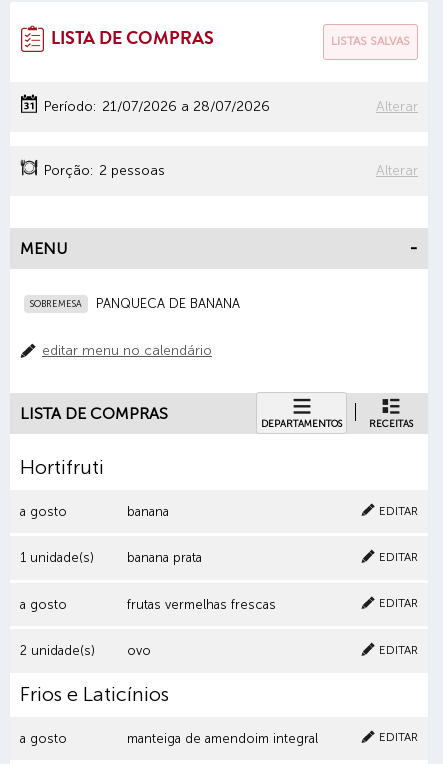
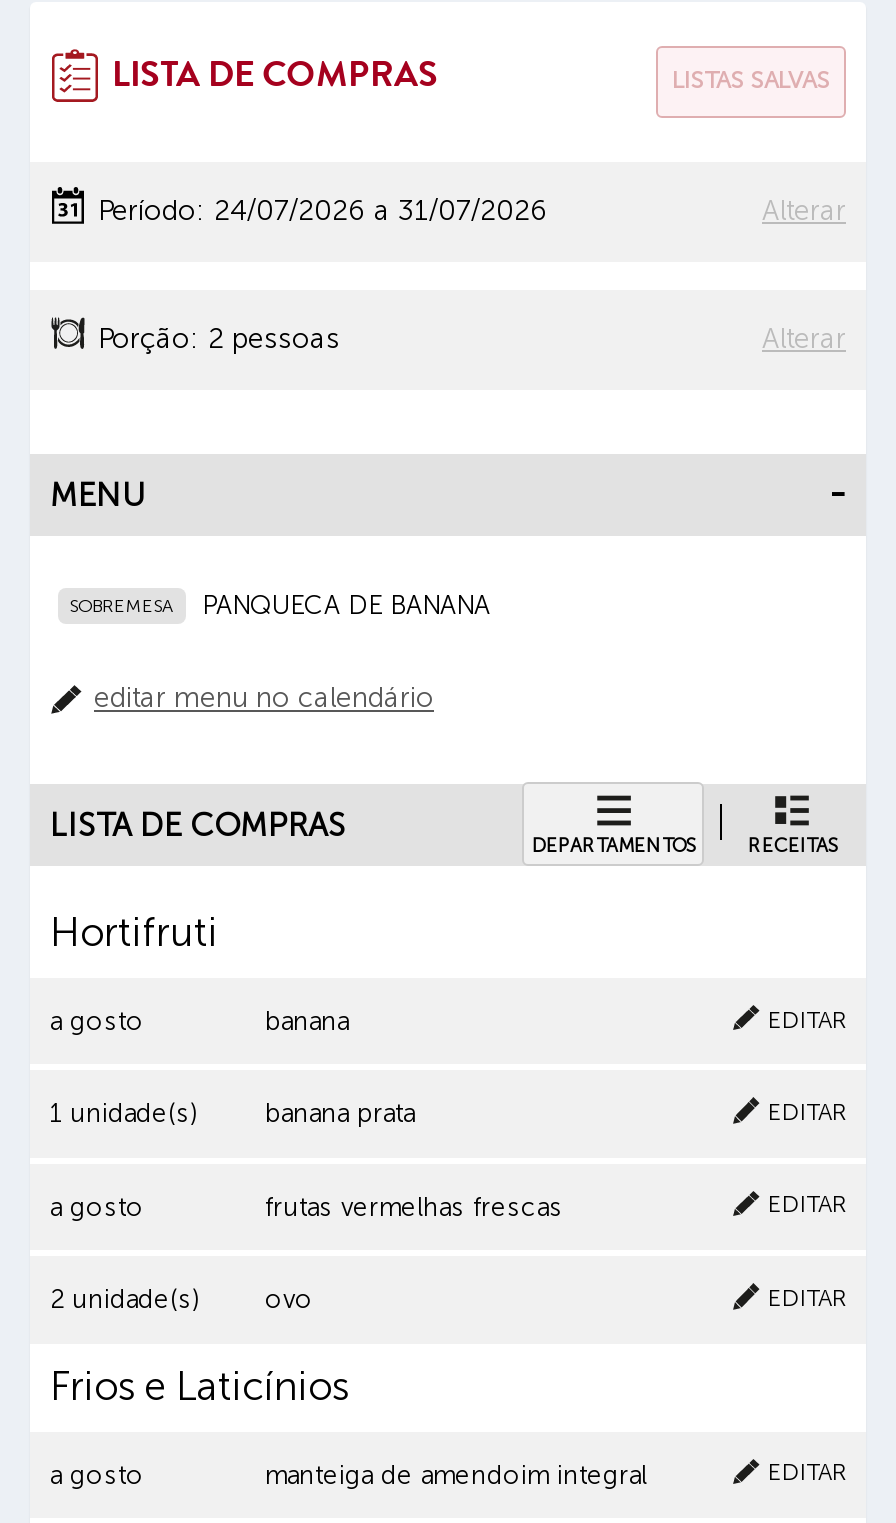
- Período: 21/07/2026 a 28/07/2026
+ Período: 24/07/2026 a 31/07/2026
